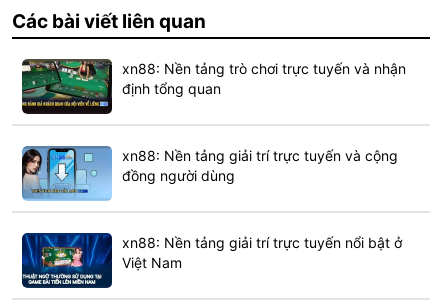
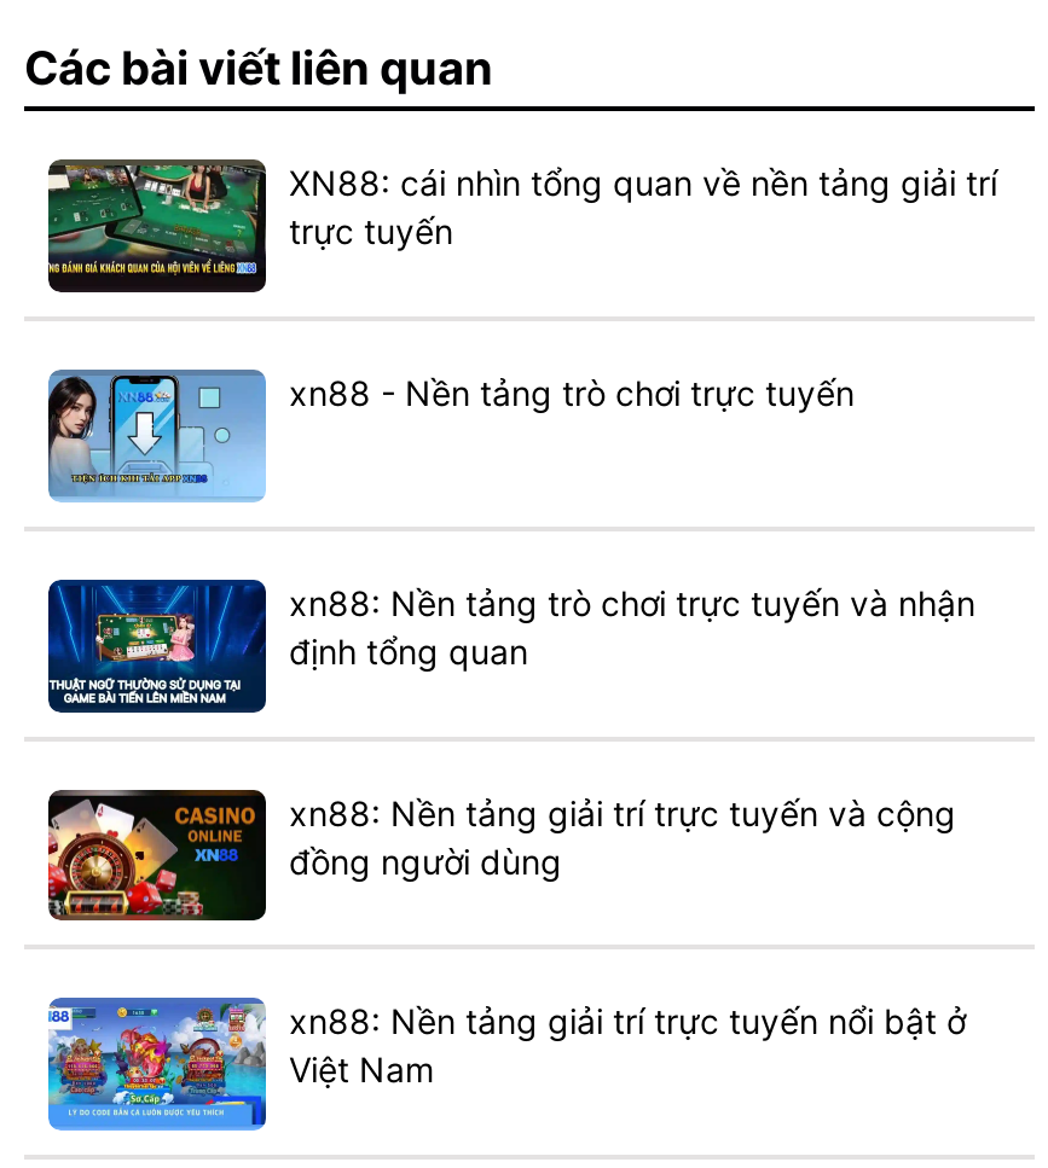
+ XN88: cái nhìn tổng quan về nền tảng giải trí
+ trực tuyến

+ xn88 - Nền tảng trò chơi trực tuyến

- [image]
+ [image]

- [image]
+ [image]

- [image]
+ [image]
